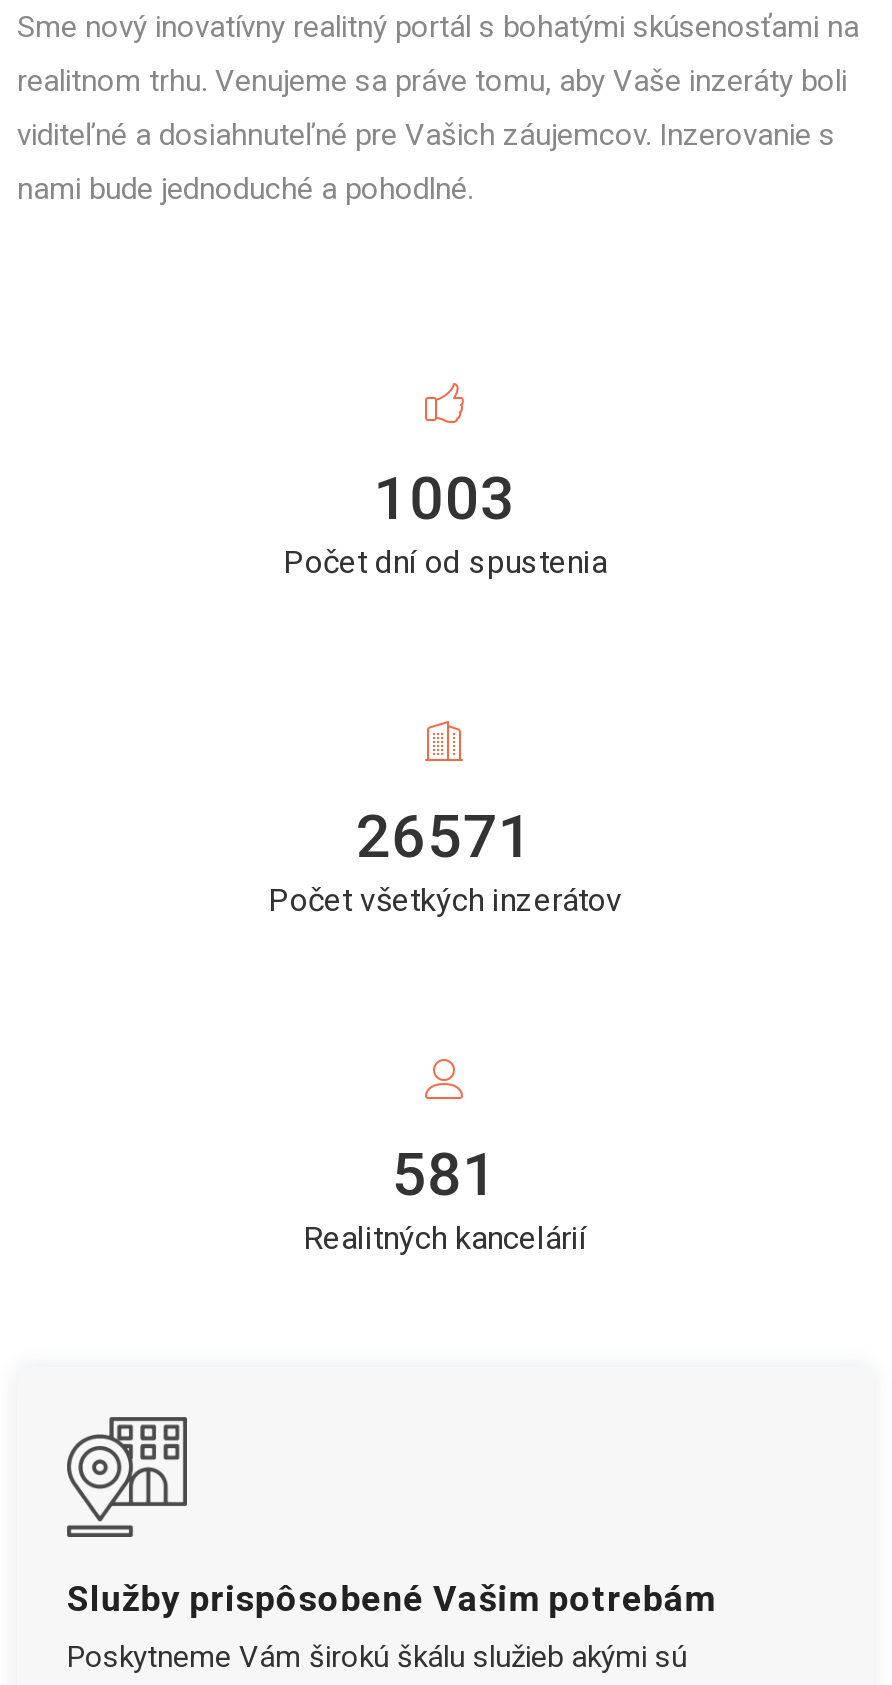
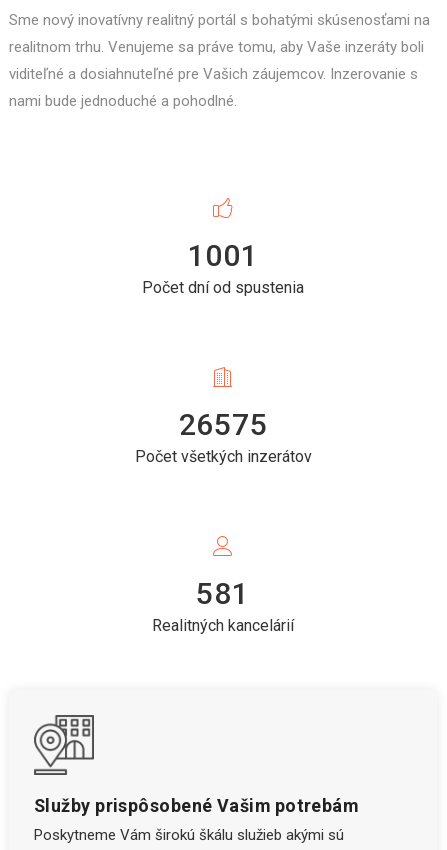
- 1003
+ 1001

- 26571
+ 26575
